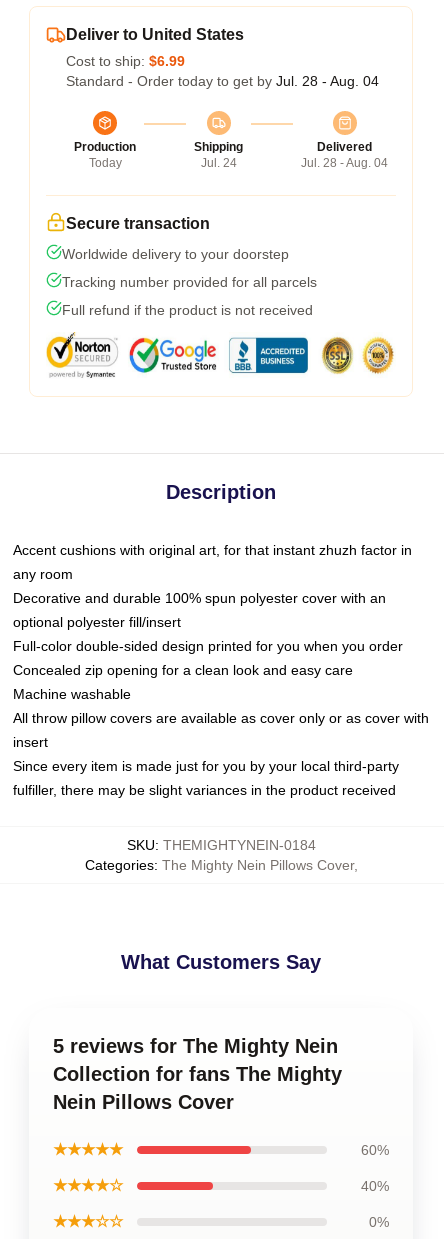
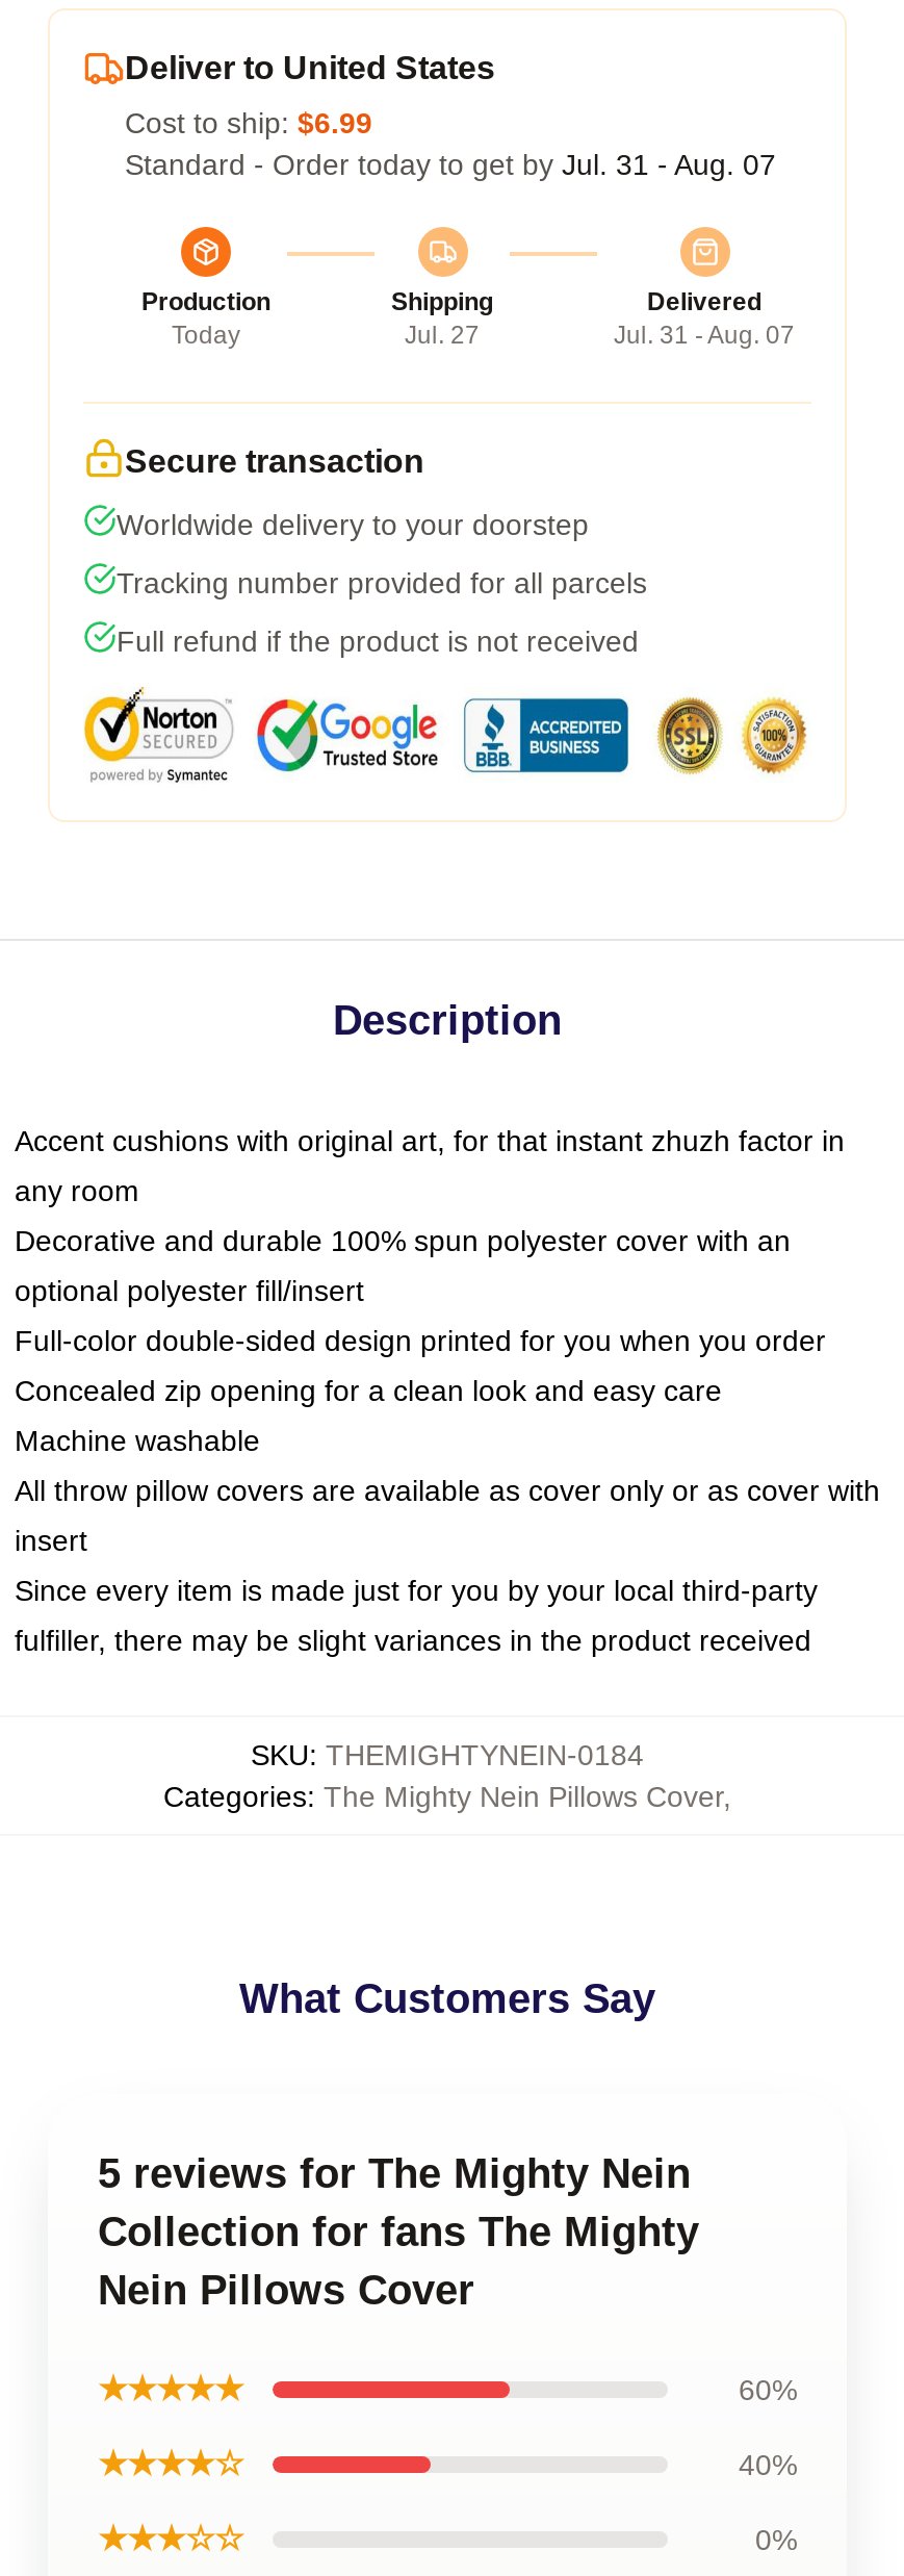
- Standard - Order today to get by Jul. 28 - Aug. 04
+ Standard - Order today to get by Jul. 31 - Aug. 07

- Jul. 24
+ Jul. 27

- Jul. 28 - Aug. 04
+ Jul. 31 - Aug. 07
